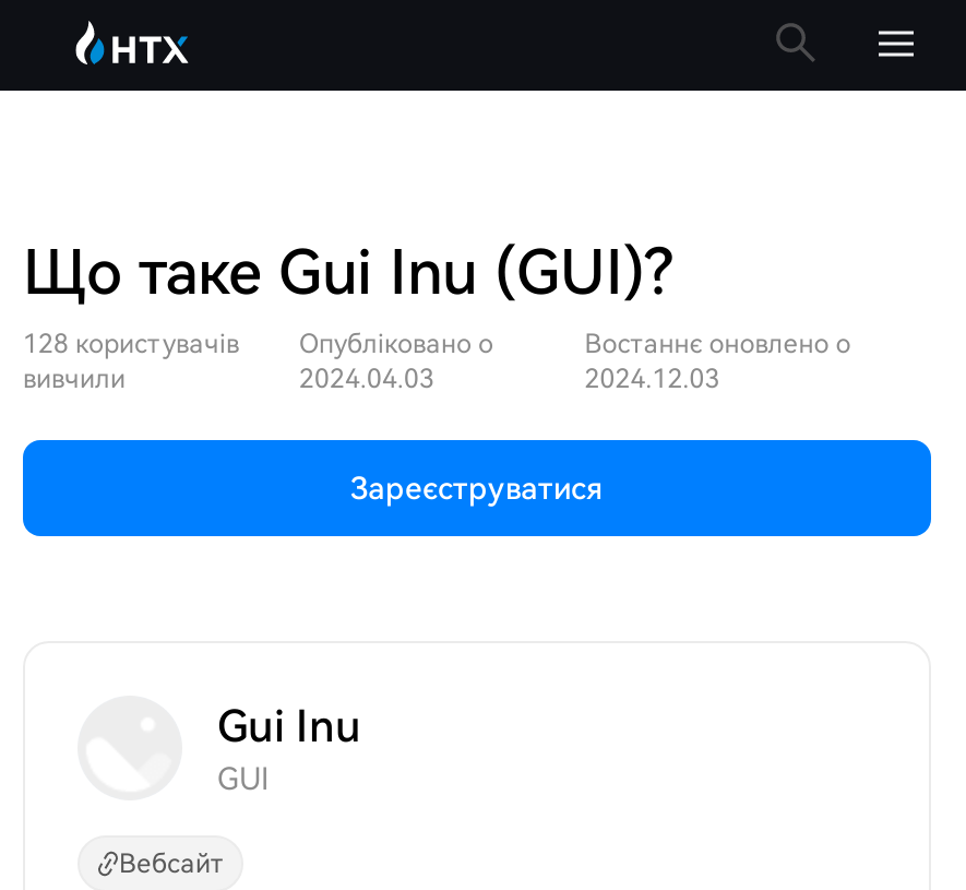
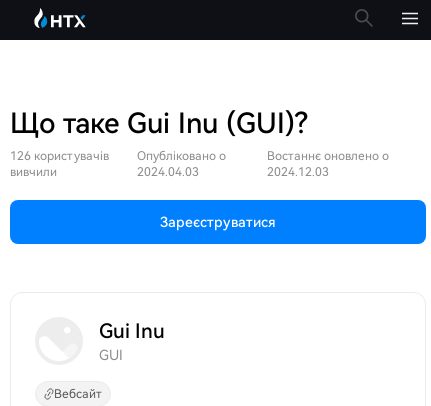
- 128 користувачів
+ 126 користувачів
